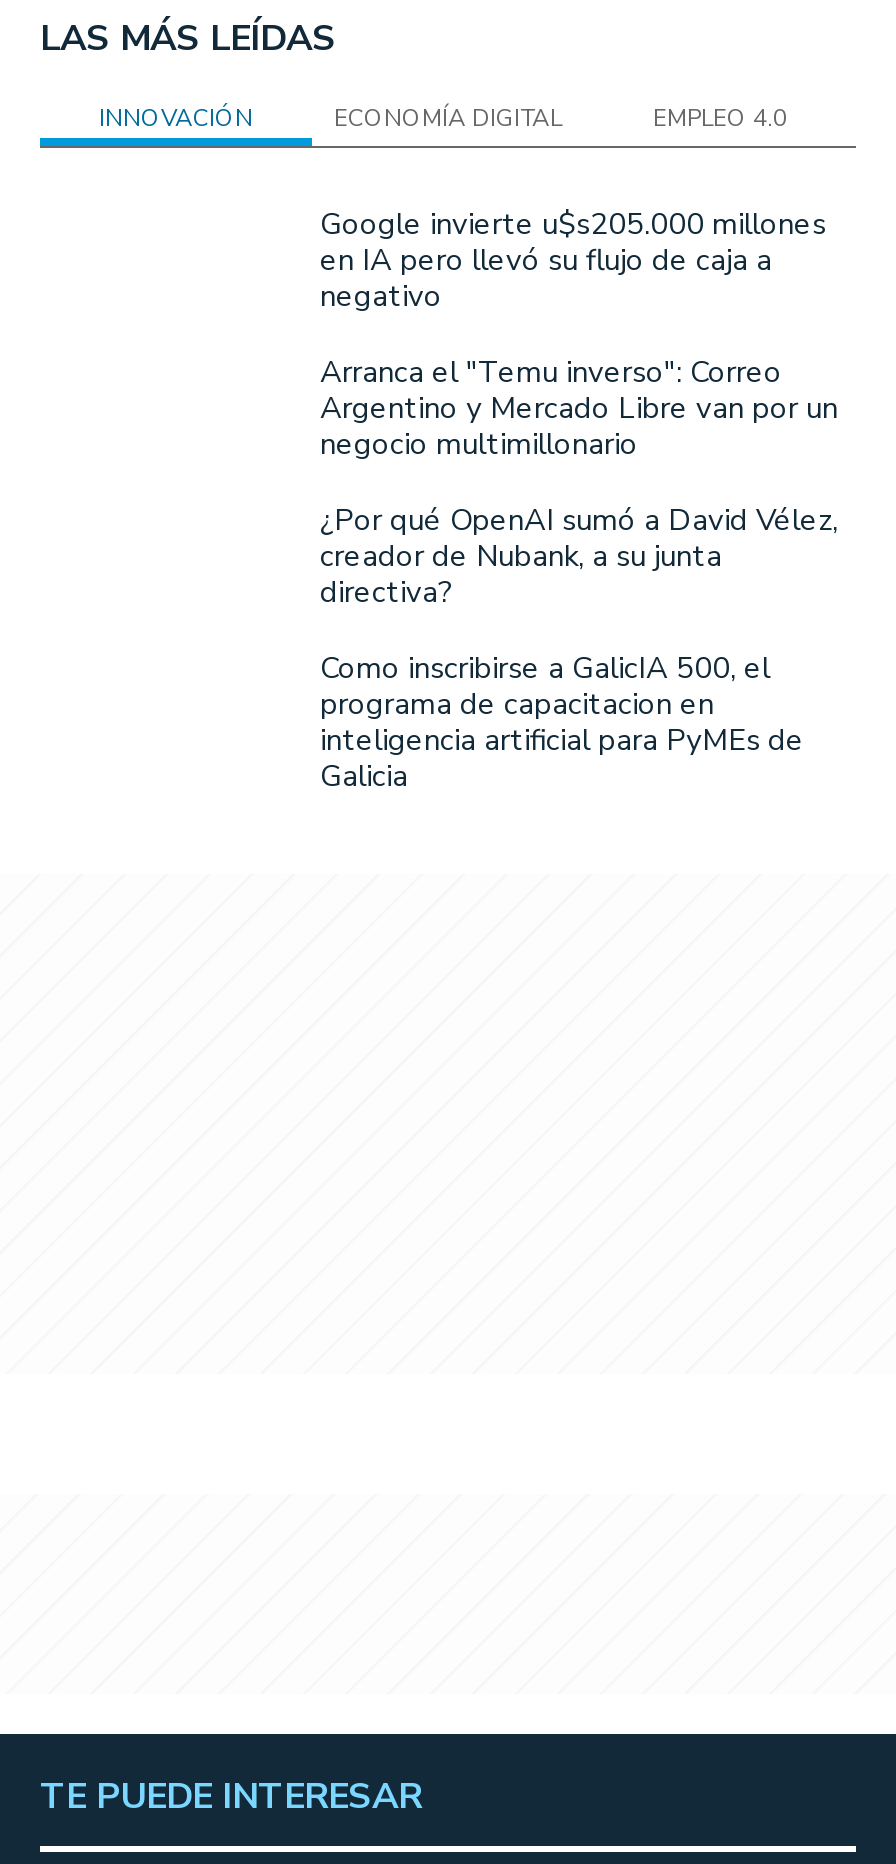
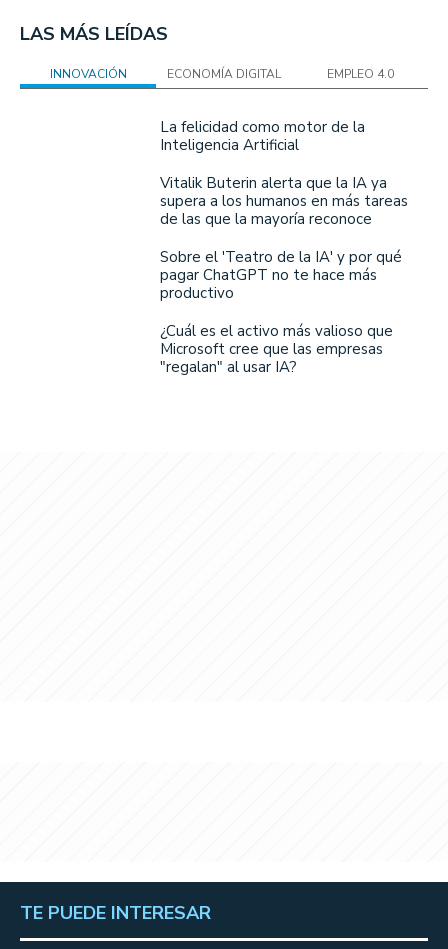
- Google invierte u$s205.000 millones
- en IA pero llevó su flujo de caja a
- negativo
+ La felicidad como motor de la
+ Inteligencia Artificial

- Arranca el "Temu inverso": Correo
- Argentino y Mercado Libre van por un
- negocio multimillonario
+ Vitalik Buterin alerta que la IA ya
+ supera a los humanos en más tareas
+ de las que la mayoría reconoce

- ¿Por qué OpenAI sumó a David Vélez,
- creador de Nubank, a su junta
- directiva?
+ Sobre el 'Teatro de la IA' y por qué
+ pagar ChatGPT no te hace más
+ productivo

- Como inscribirse a GalicIA 500, el
- programa de capacitacion en
- inteligencia artificial para PyMEs de
- Galicia
+ ¿Cuál es el activo más valioso que
+ Microsoft cree que las empresas
+ "regalan" al usar IA?
